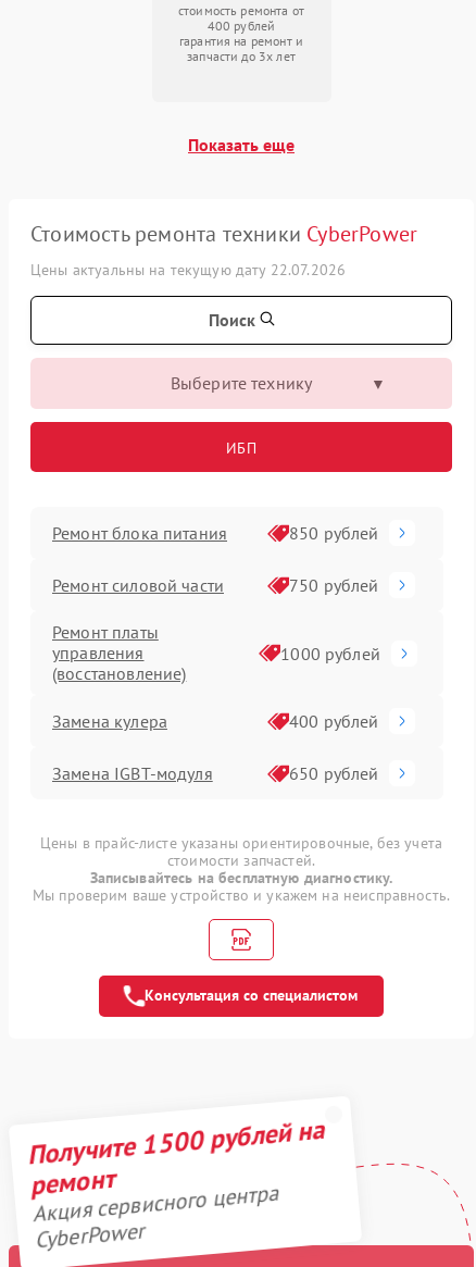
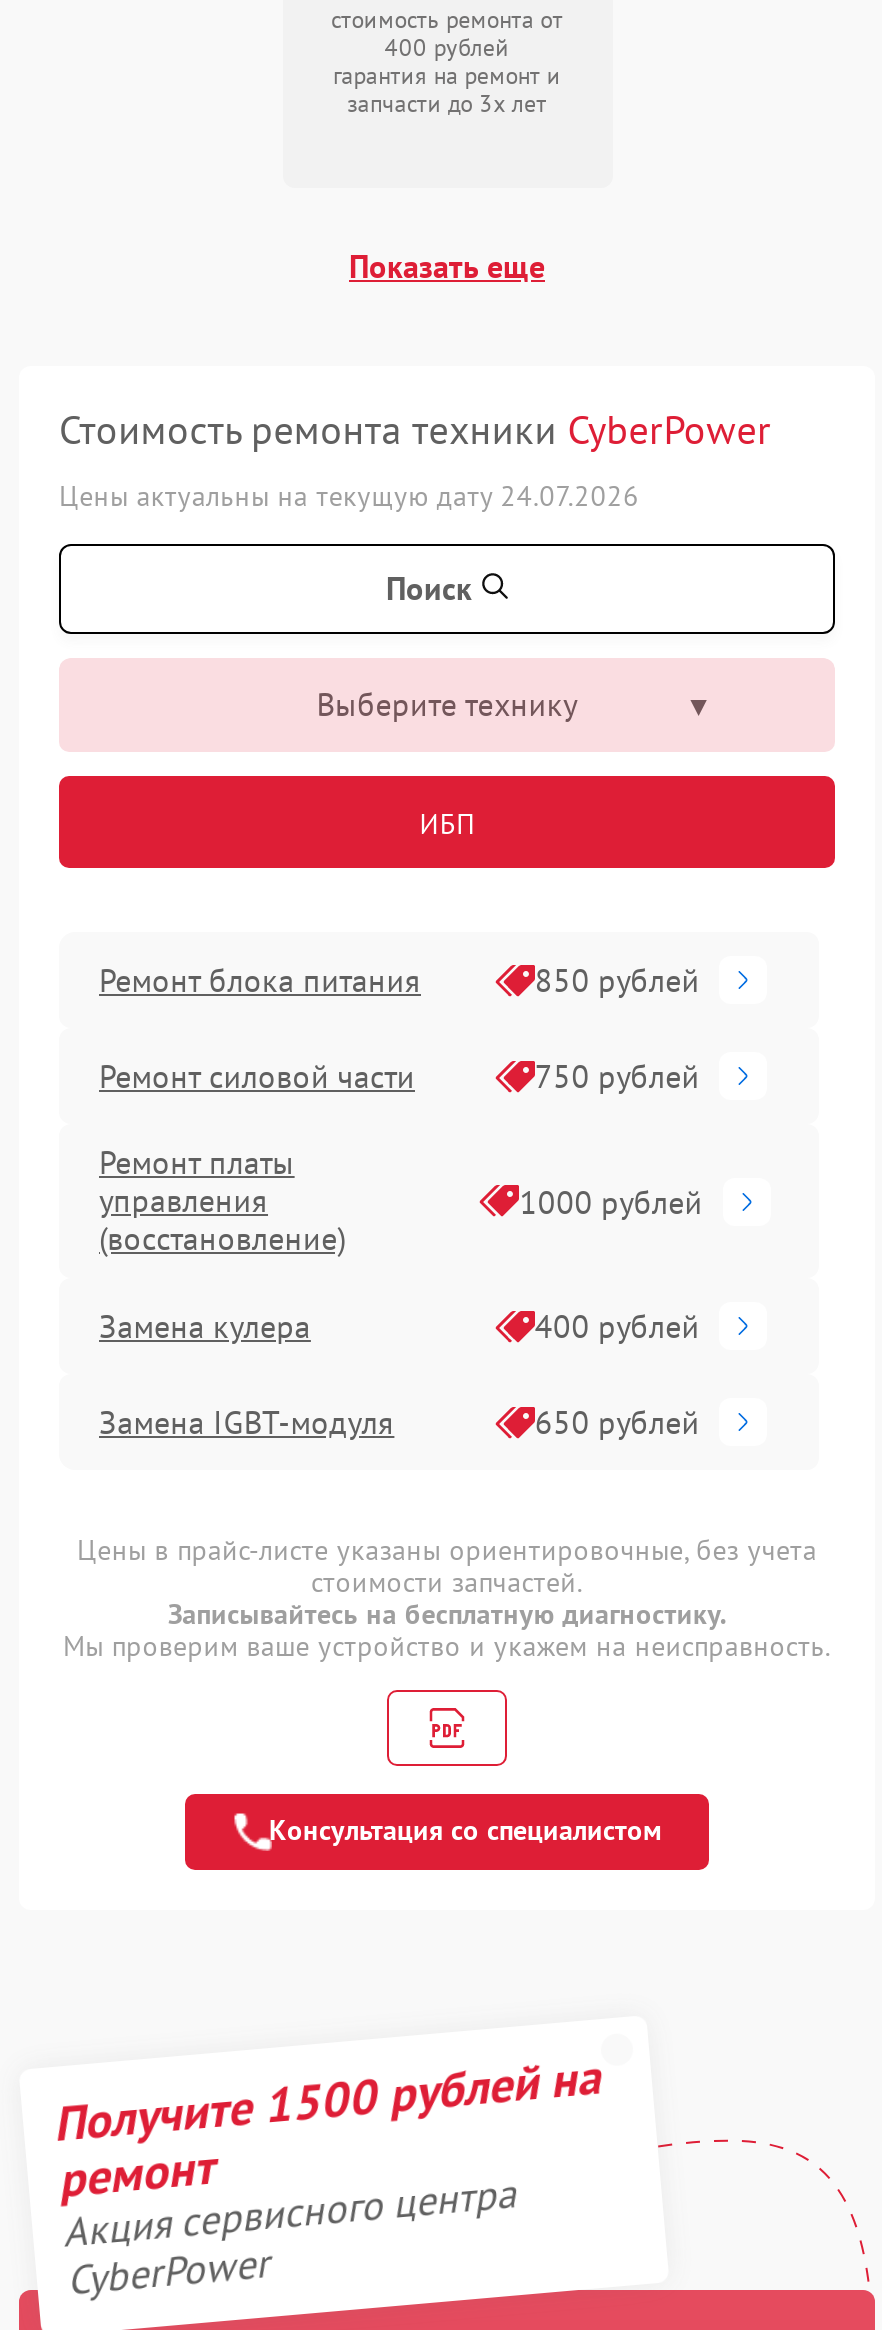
- Цены актуальны на текущую дату 22.07.2026
+ Цены актуальны на текущую дату 24.07.2026
